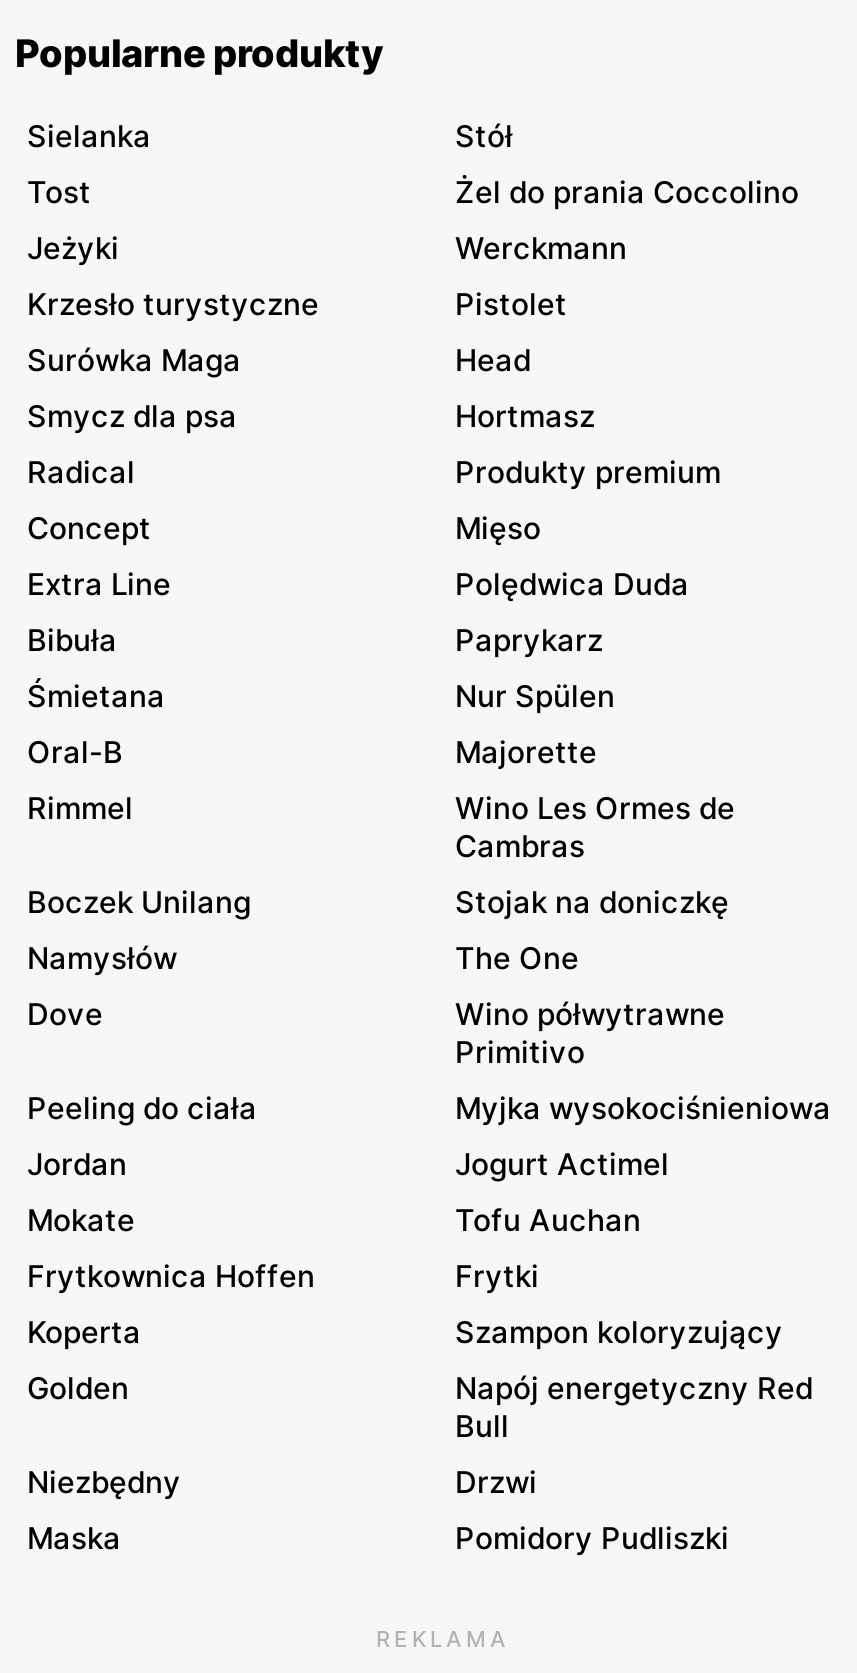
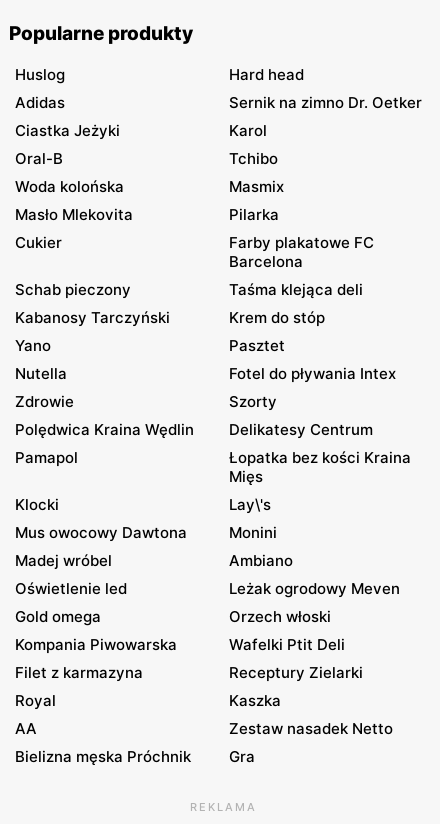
- Sielanka
- Stół
- Tost
- Żel do prania Coccolino
- Jeżyki
- Werckmann
- Krzesło turystyczne
- Pistolet
- Surówka Maga
- Head
- Smycz dla psa
- Hortmasz
- Radical
- Produkty premium
- Concept
- Mięso
- Extra Line
- Polędwica Duda
- Bibuła
- Paprykarz
- Śmietana
- Nur Spülen
+ Huslog
+ Hard head
+ Adidas
+ Sernik na zimno Dr. Oetker
+ Ciastka Jeżyki
+ Karol

- Majorette
- Rimmel
- Wino Les Ormes de
- Cambras
- Boczek Unilang
- Stojak na doniczkę
- Namysłów
- The One
- Dove
- Wino półwytrawne
- Primitivo
- Peeling do ciała
- Myjka wysokociśnieniowa
- Jordan
- Jogurt Actimel
- Mokate
- Tofu Auchan
- Frytkownica Hoffen
- Frytki
- Koperta
- Szampon koloryzujący
- Golden
- Napój energetyczny Red
- Bull
- Niezbędny
- Drzwi
- Maska
- Pomidory Pudliszki
+ Tchibo
+ Woda kolońska
+ Masmix
+ Masło Mlekovita
+ Pilarka
+ Cukier
+ Farby plakatowe FC
+ Barcelona
+ Schab pieczony
+ Taśma klejąca deli
+ Kabanosy Tarczyński
+ Krem do stóp
+ Yano
+ Pasztet
+ Nutella
+ Fotel do pływania Intex
+ Zdrowie
+ Szorty
+ Polędwica Kraina Wędlin
+ Delikatesy Centrum
+ Pamapol
+ Łopatka bez kości Kraina
+ Mięs
+ Klocki
+ Lay\'s
+ Mus owocowy Dawtona
+ Monini
+ Madej wróbel
+ Ambiano
+ Oświetlenie led
+ Leżak ogrodowy Meven
+ Gold omega
+ Orzech włoski
+ Kompania Piwowarska
+ Wafelki Ptit Deli
+ Filet z karmazyna
+ Receptury Zielarki
+ Royal
+ Kaszka
+ AA
+ Zestaw nasadek Netto
+ Bielizna męska Próchnik
+ Gra

moved up: Oral-B
